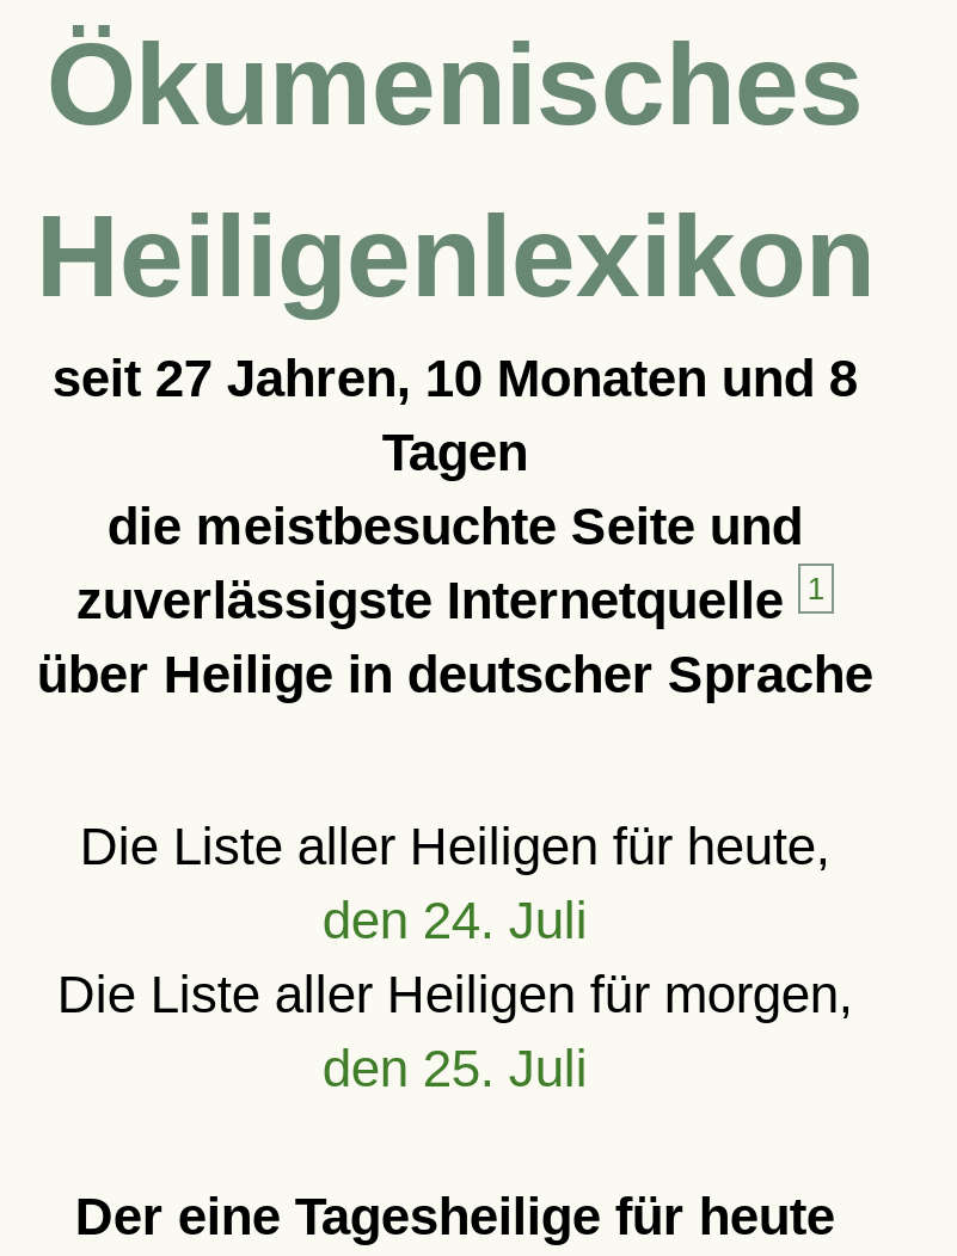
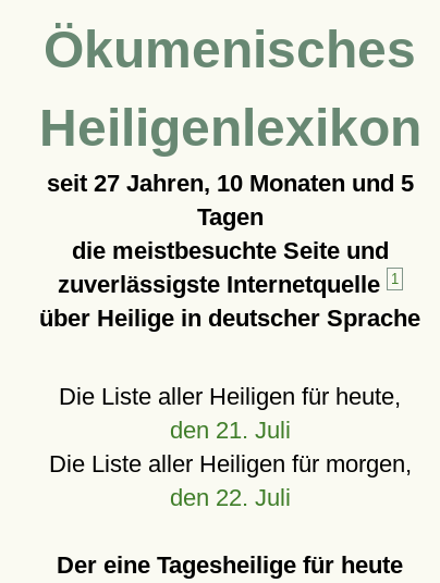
- seit 27 Jahren, 10 Monaten und 8
+ seit 27 Jahren, 10 Monaten und 5

- den 24. Juli
+ den 21. Juli

- den 25. Juli
+ den 22. Juli
